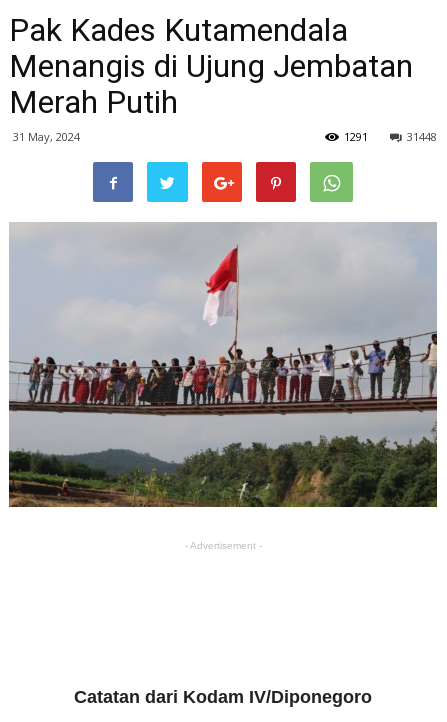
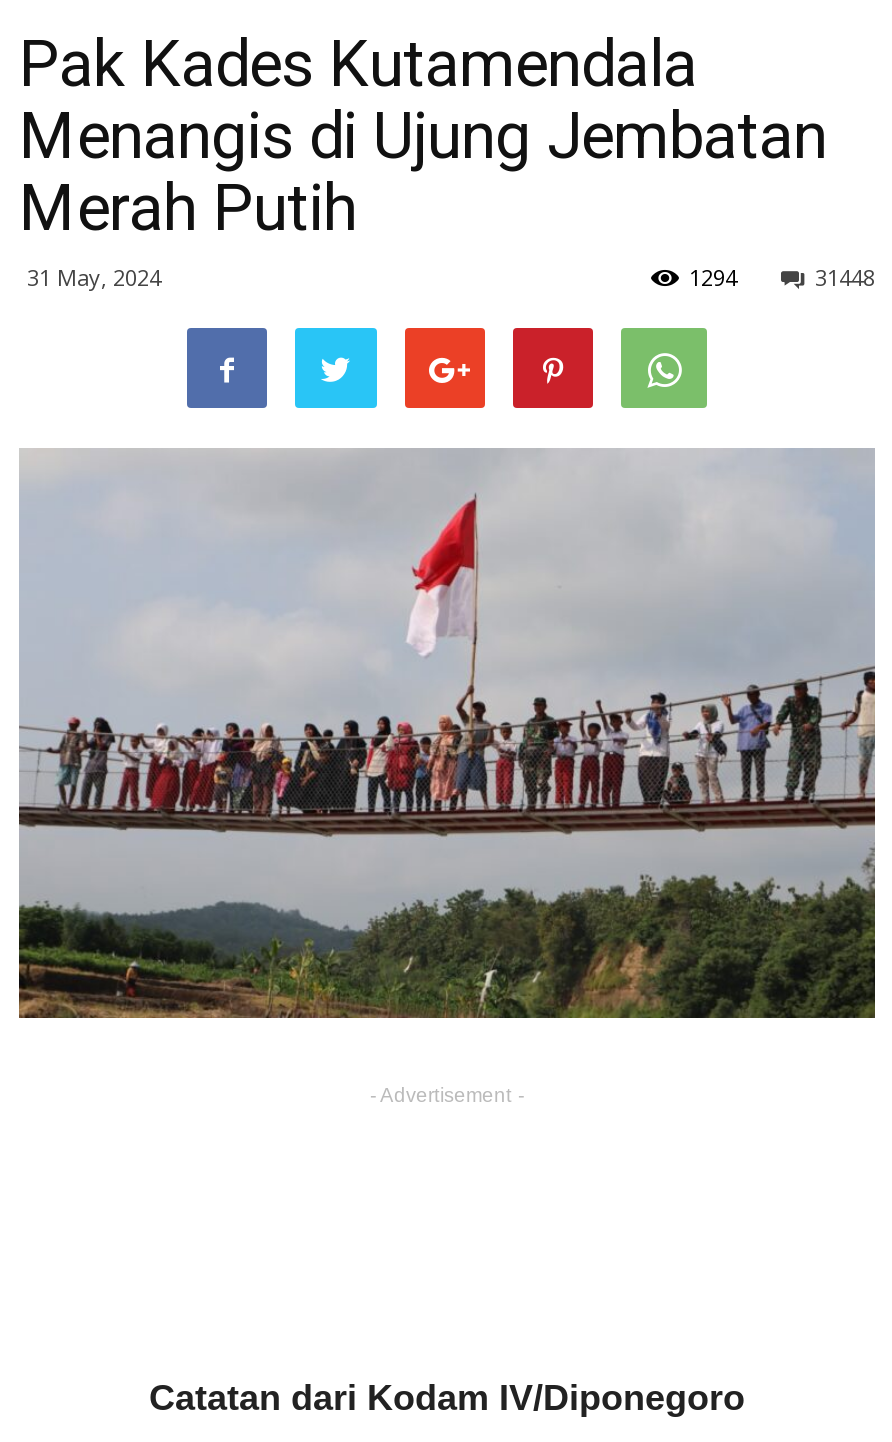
- 1291
+ 1294
